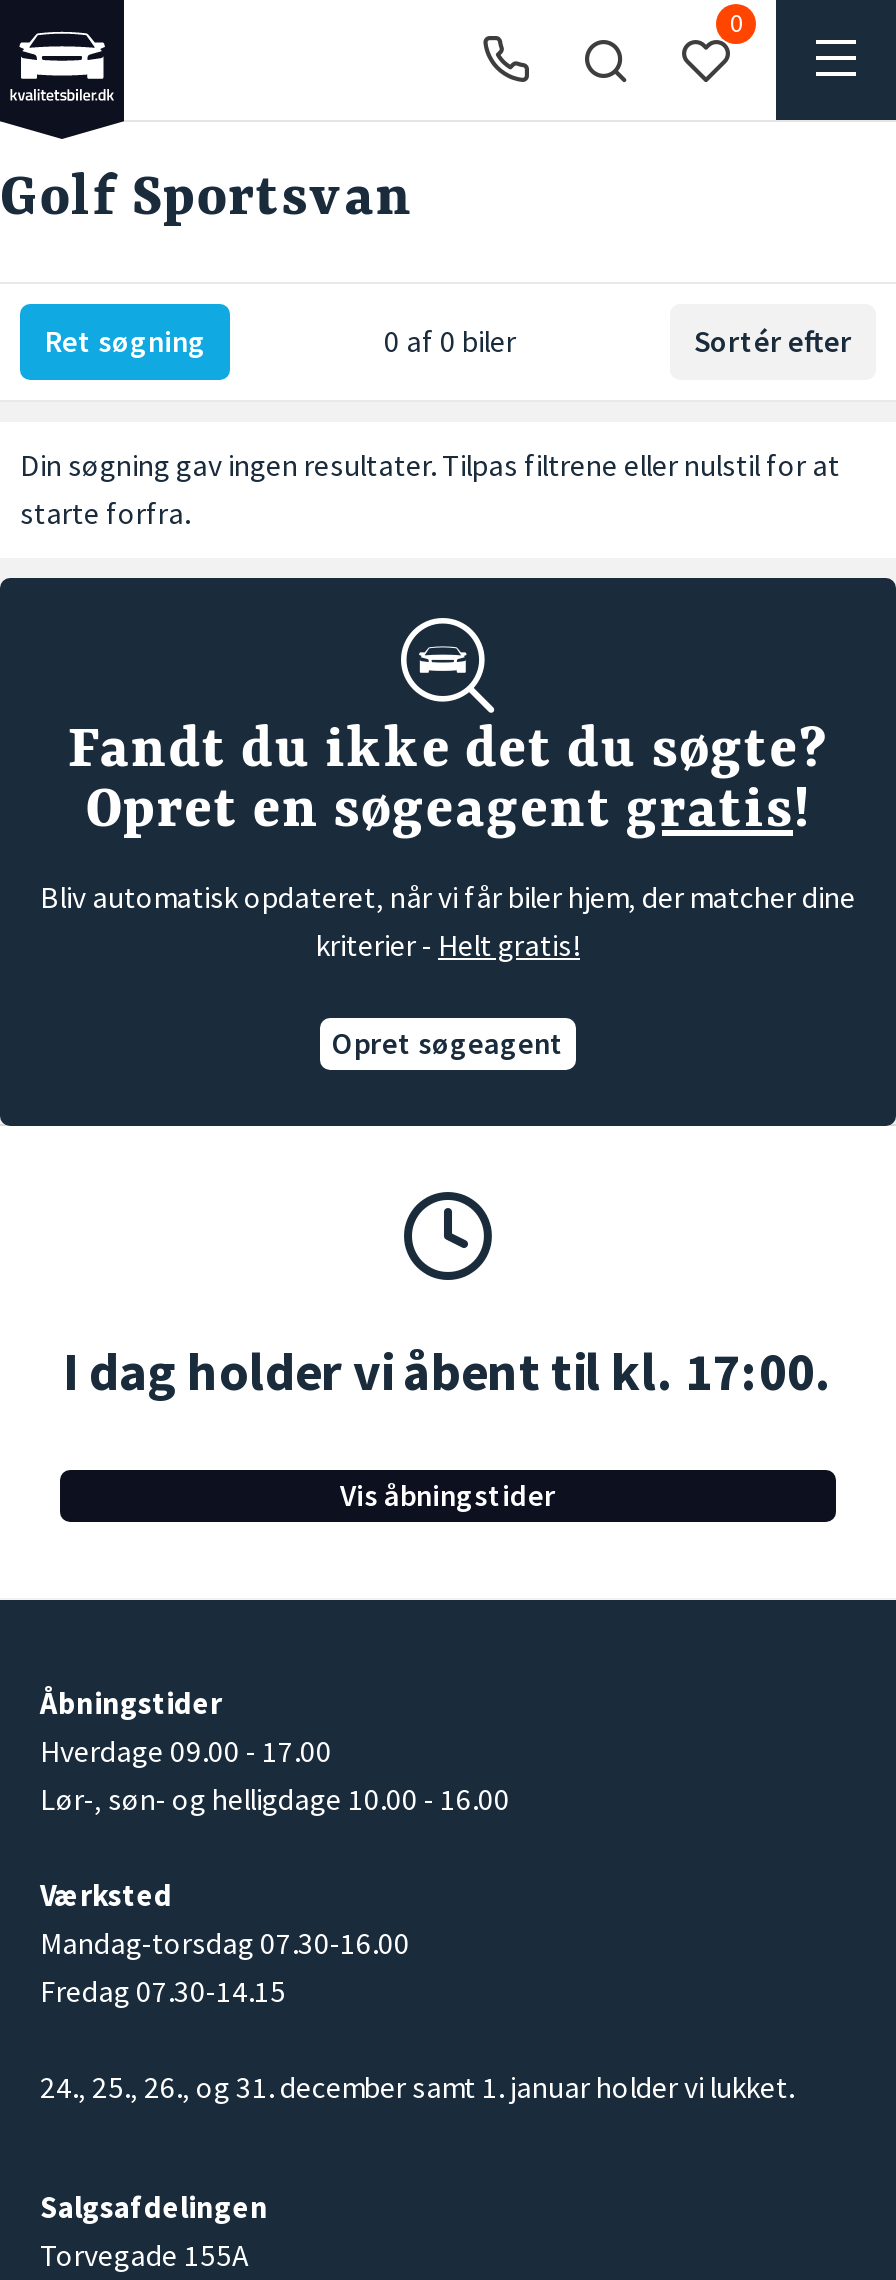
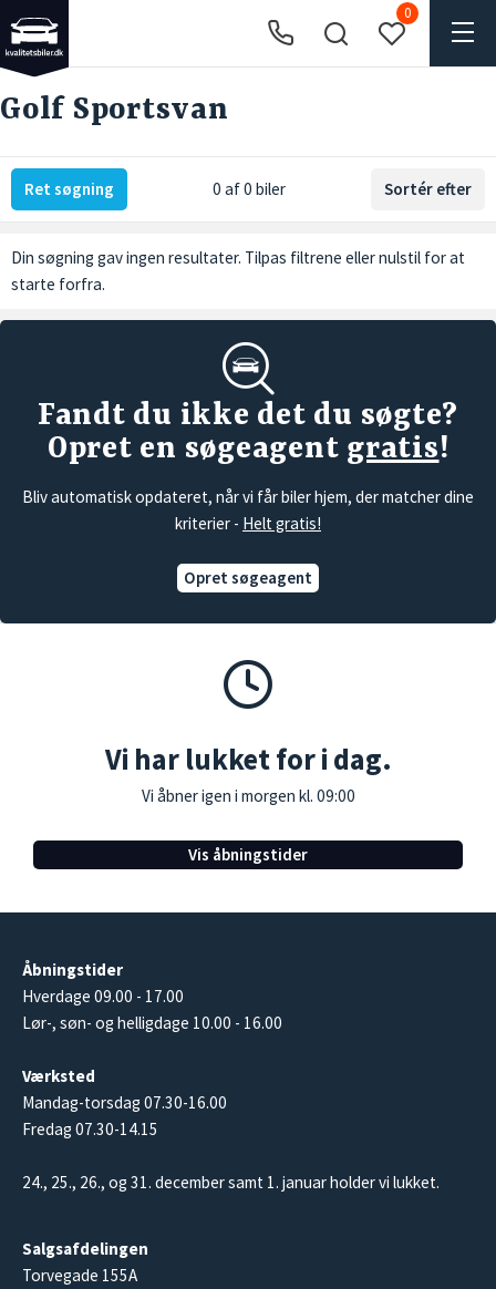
- I dag holder vi åbent til kl. 17:00.
+ Vi har lukket for i dag.
+ Vi åbner igen i morgen kl. 09:00
